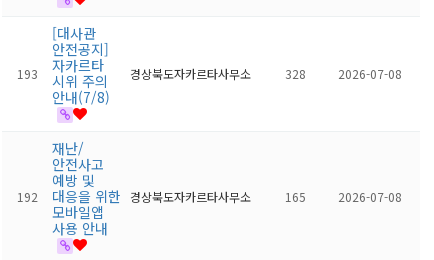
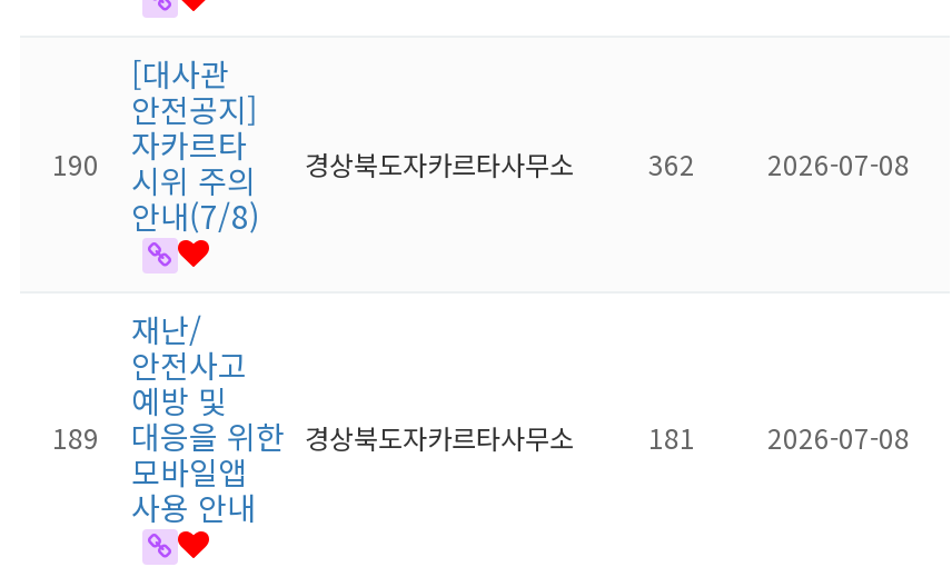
- 193
+ 190

- 328
+ 362

- 192
+ 189

- 165
+ 181
